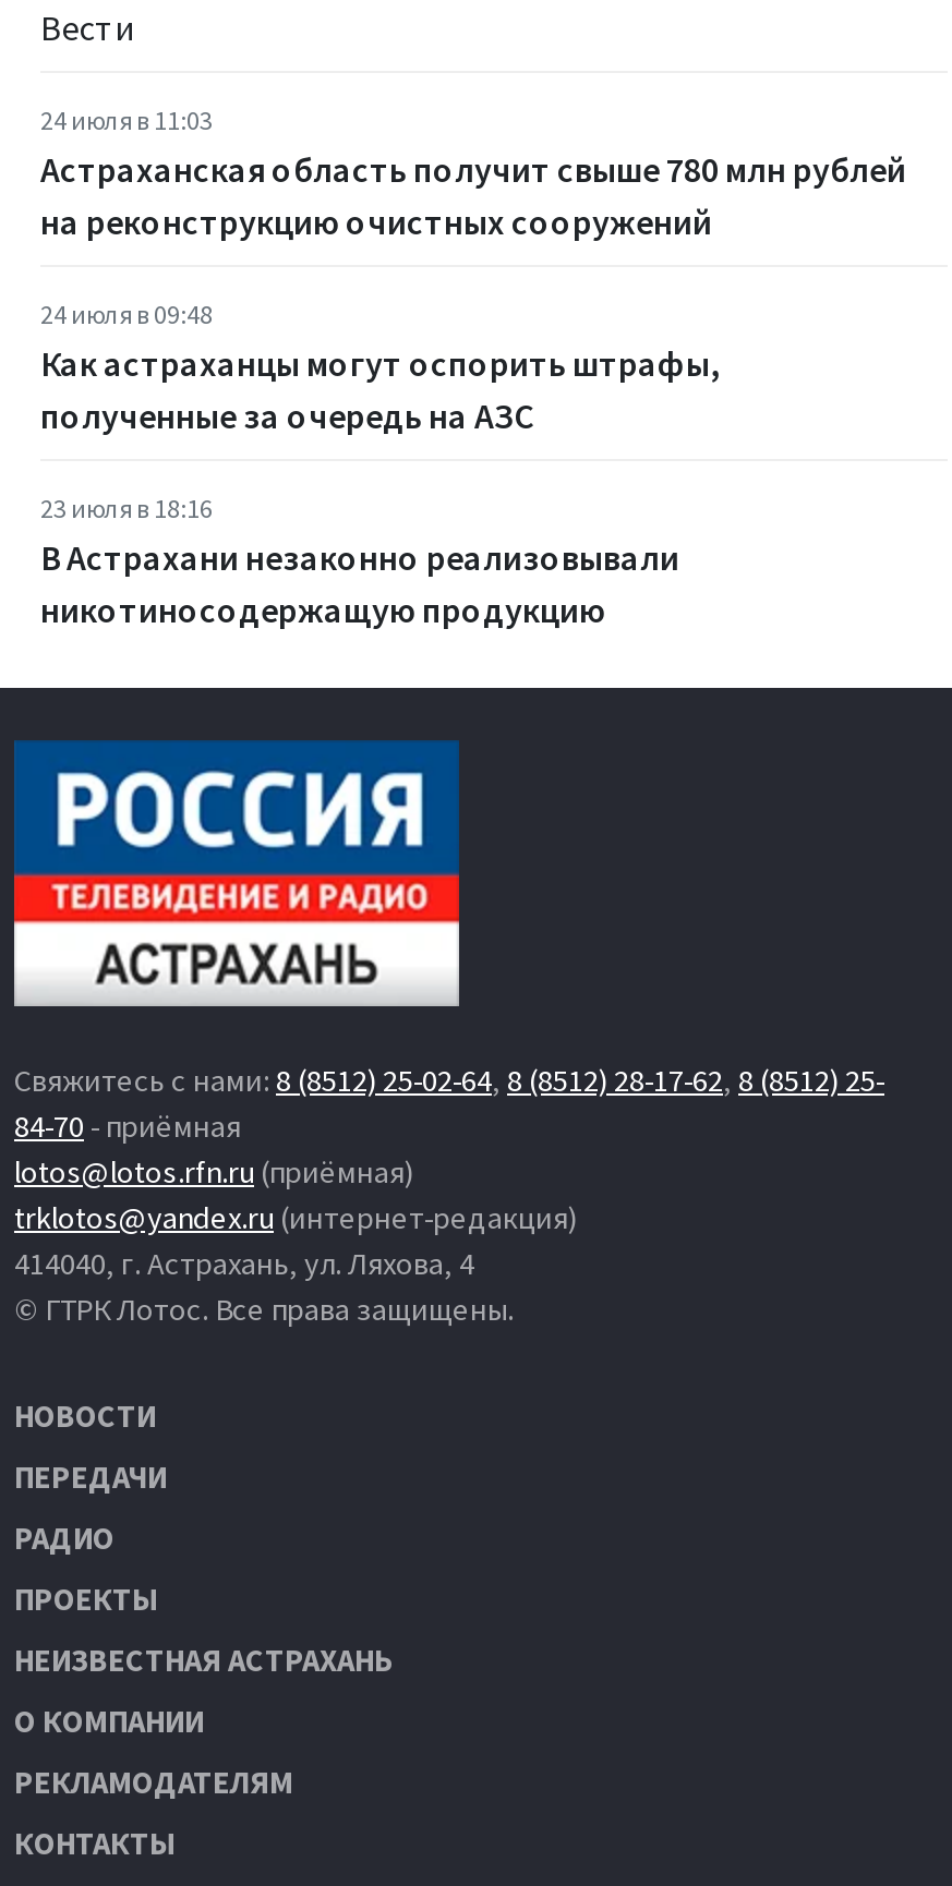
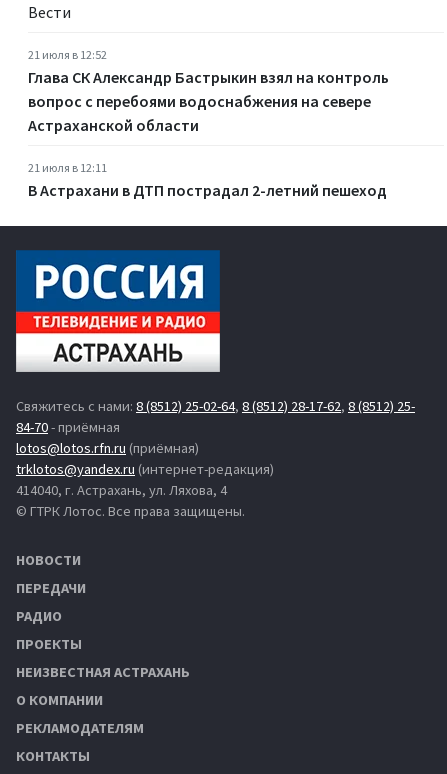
- 24 июля в 11:03
- Астраханская область получит свыше 780 млн рублей
- на реконструкцию очистных сооружений
- 24 июля в 09:48
- Как астраханцы могут оспорить штрафы,
- полученные за очередь на АЗС
- 23 июля в 18:16
- В Астрахани незаконно реализовывали
- никотиносодержащую продукцию
+ 21 июля в 12:52
+ Глава СК Александр Бастрыкин взял на контроль
+ вопрос с перебоями водоснабжения на севере
+ Астраханской области
+ 21 июля в 12:11
+ В Астрахани в ДТП пострадал 2-летний пешеход
